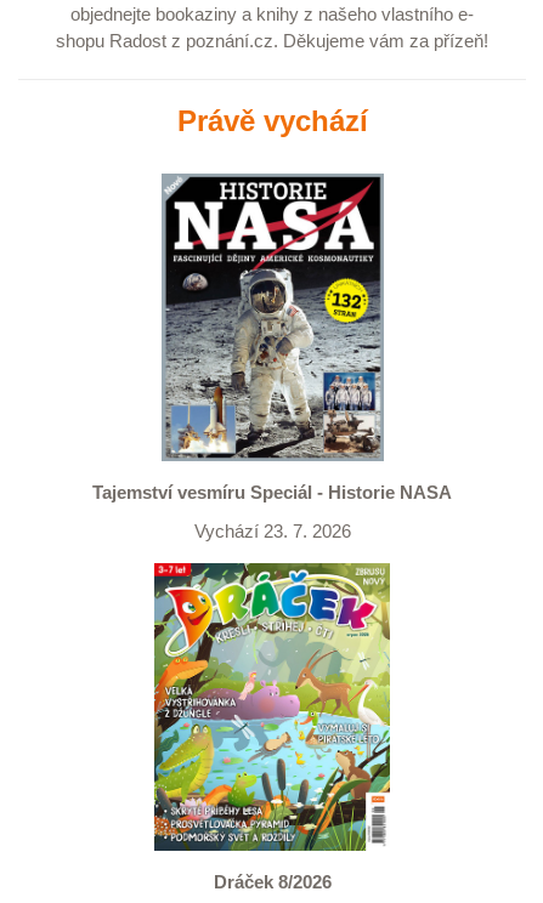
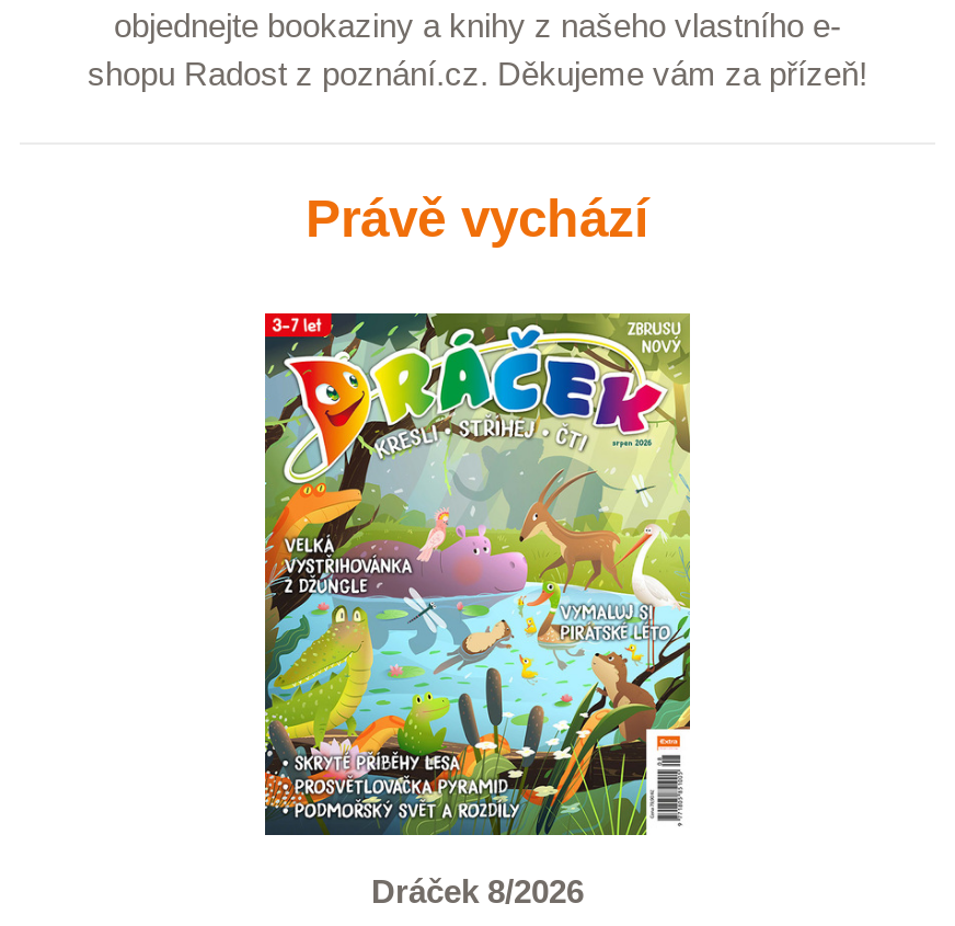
- [image]
- Tajemství vesmíru Speciál - Historie NASA
- Vychází 23. 7. 2026
